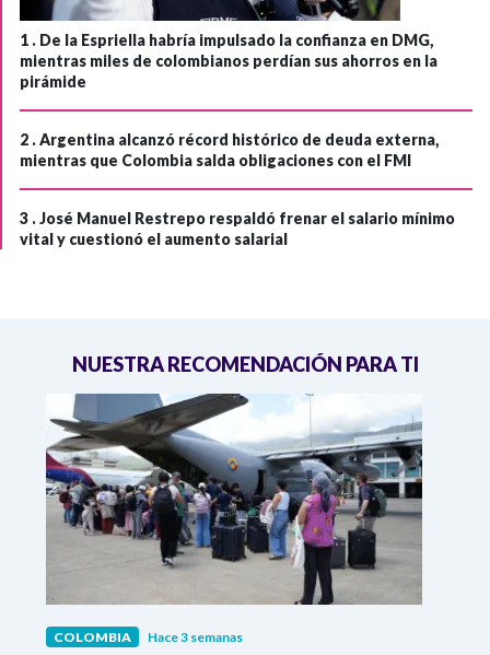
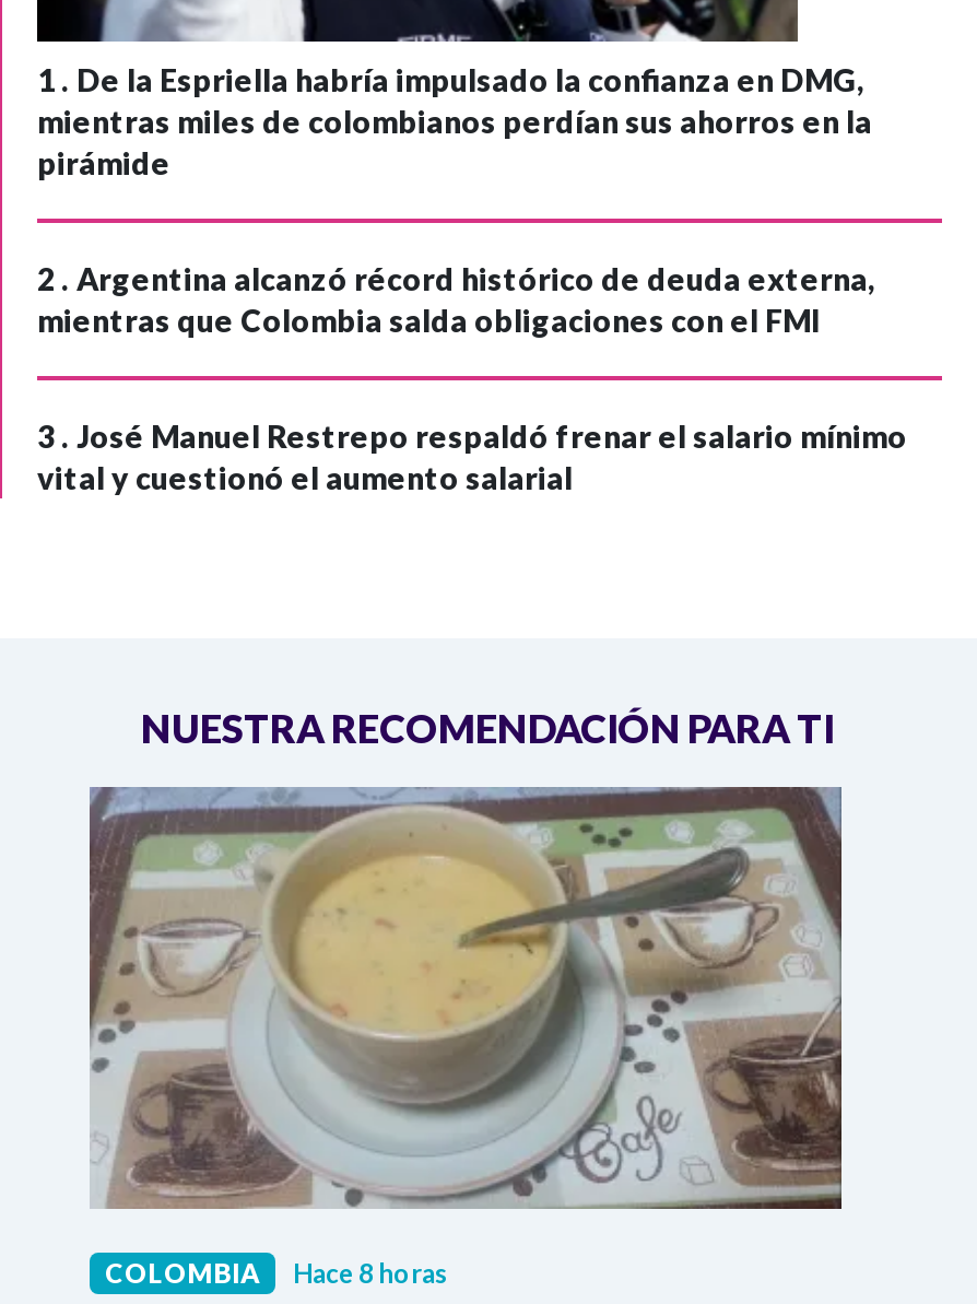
- [image]
- COLOMBIA Hace 3 semanas
+ [image]
+ COLOMBIA Hace 8 horas
